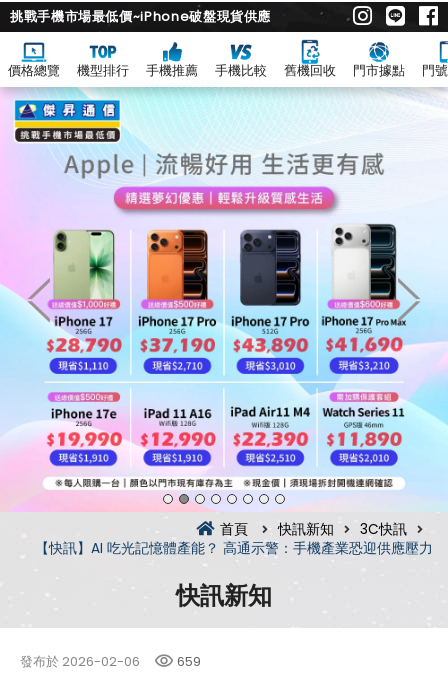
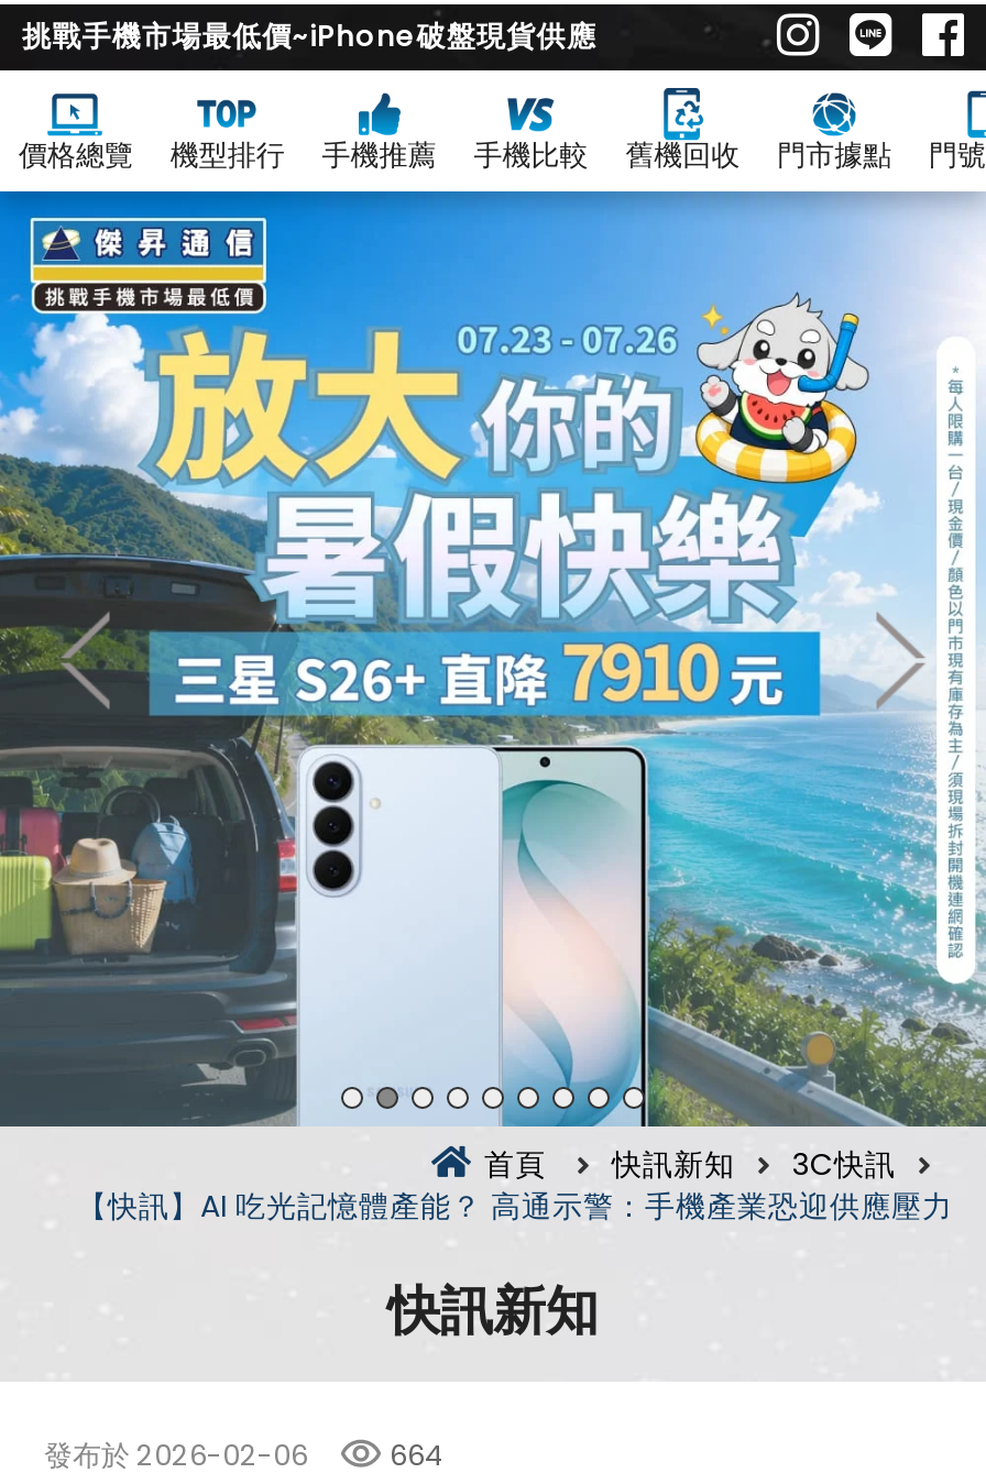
- [image]
+ [image]

- 659
+ 664
